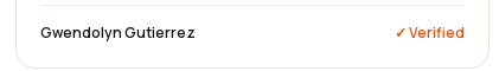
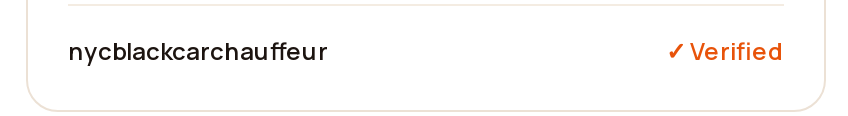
- Gwendolyn Gutierrez
+ nycblackcarchauffeur
